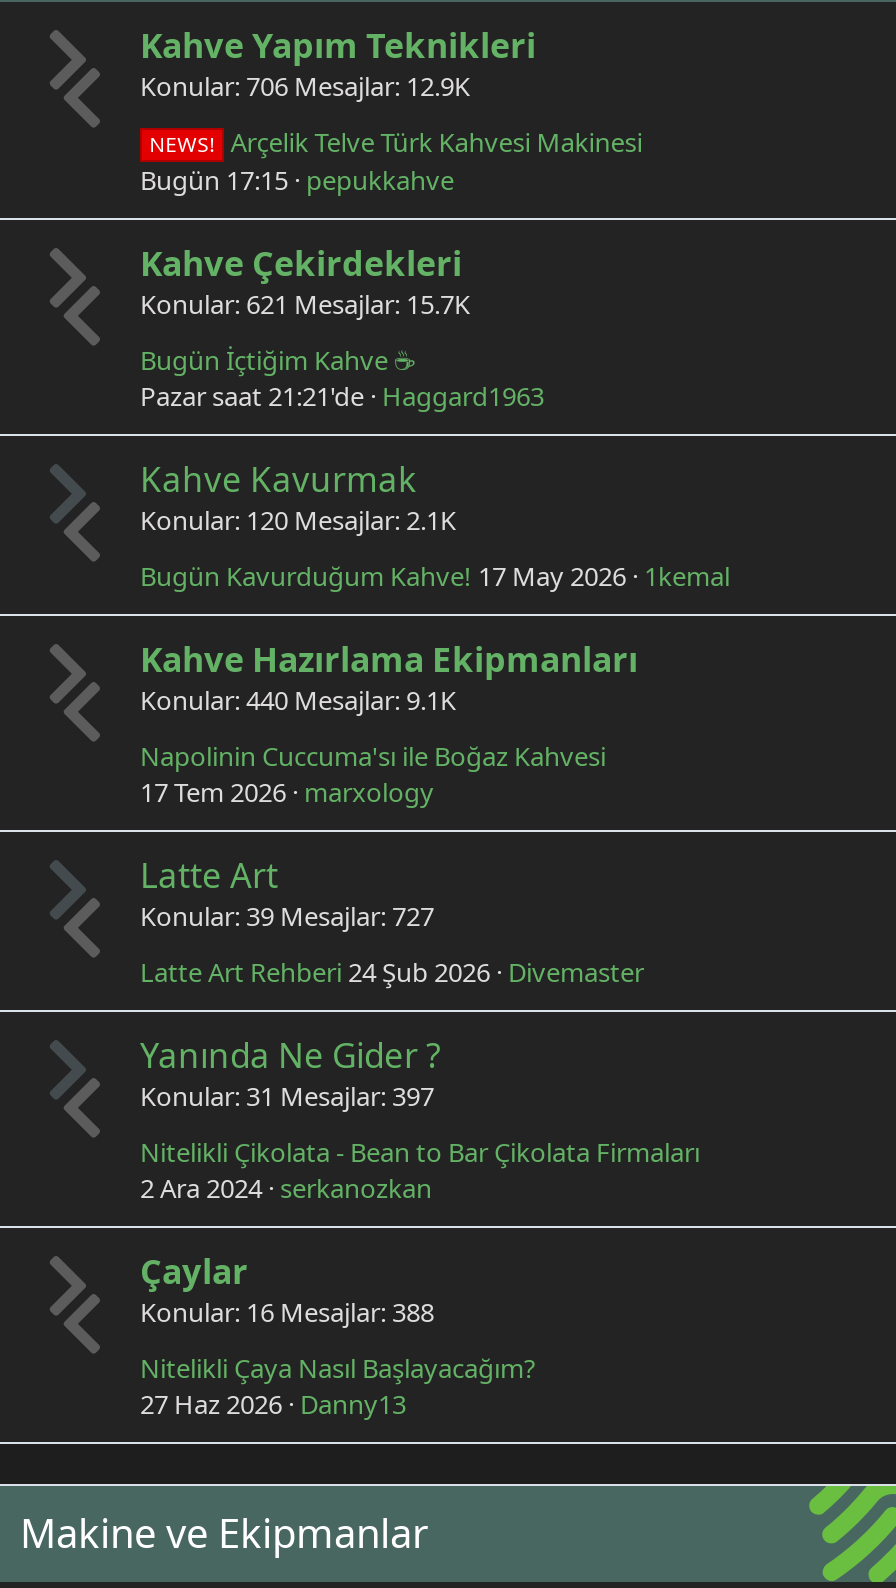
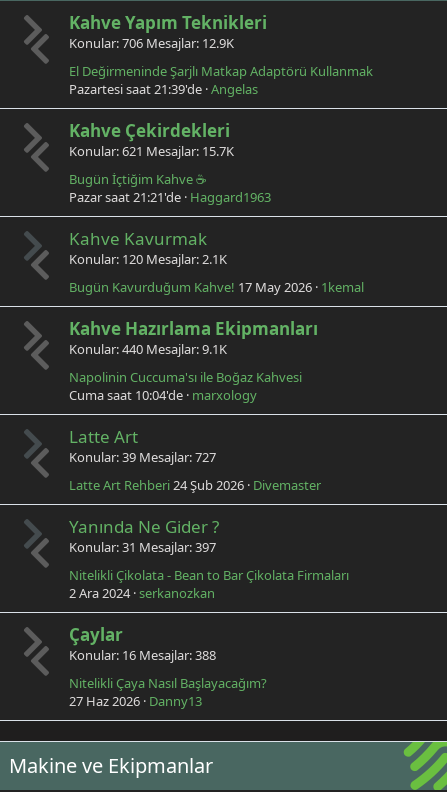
- NEWS! Arçelik Telve Türk Kahvesi Makinesi
- Bugün 17:15 pepukkahve
+ El Değirmeninde Şarjlı Matkap Adaptörü Kullanmak
+ Pazartesi saat 21:39'de Angelas

- 17 Tem 2026 marxology
+ Cuma saat 10:04'de marxology
